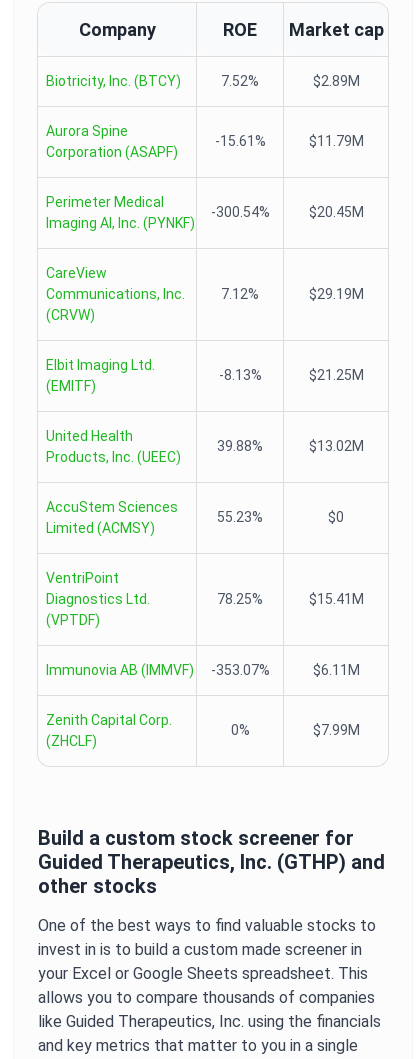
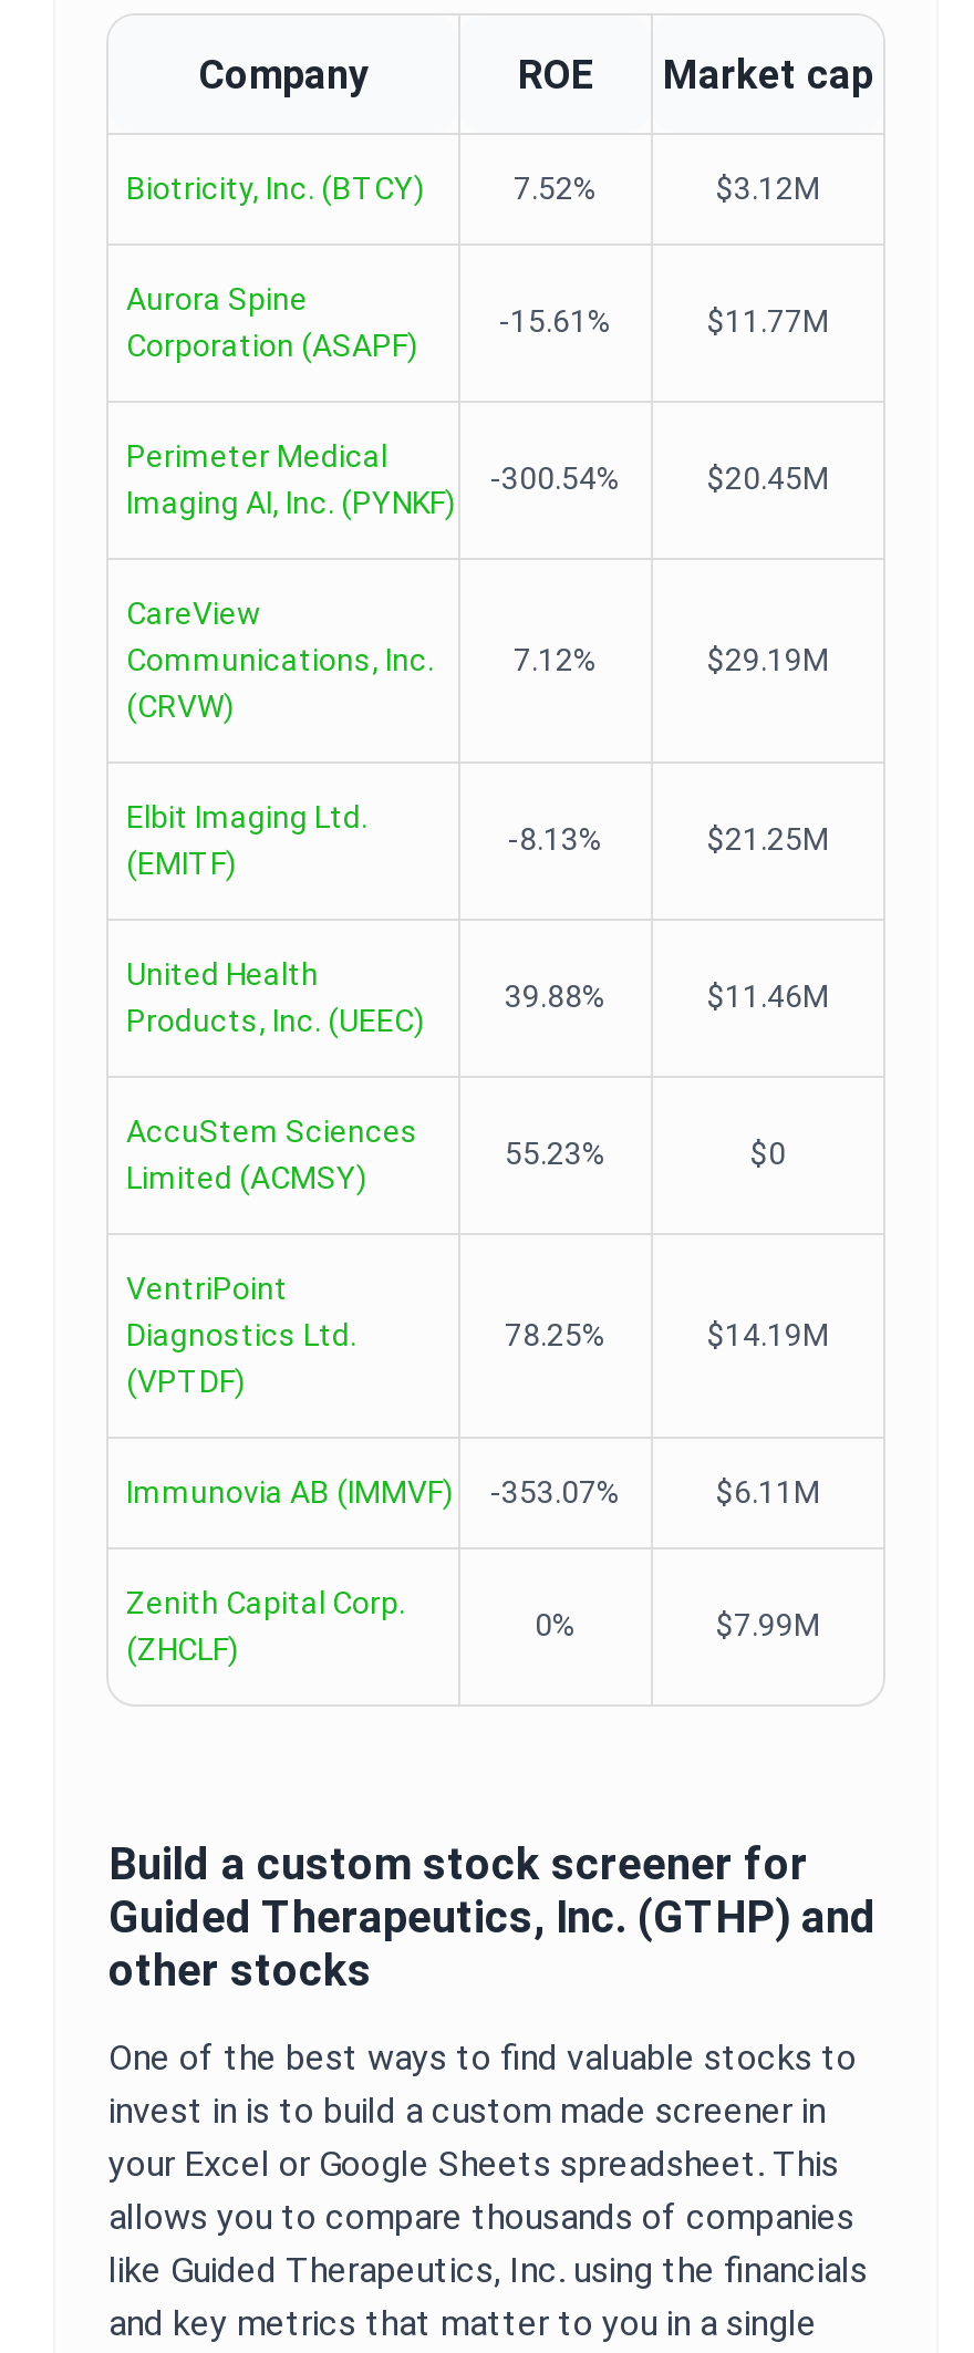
- $2.89M
+ $3.12M

- $11.79M
+ $11.77M

- $13.02M
+ $11.46M

- $15.41M
+ $14.19M
